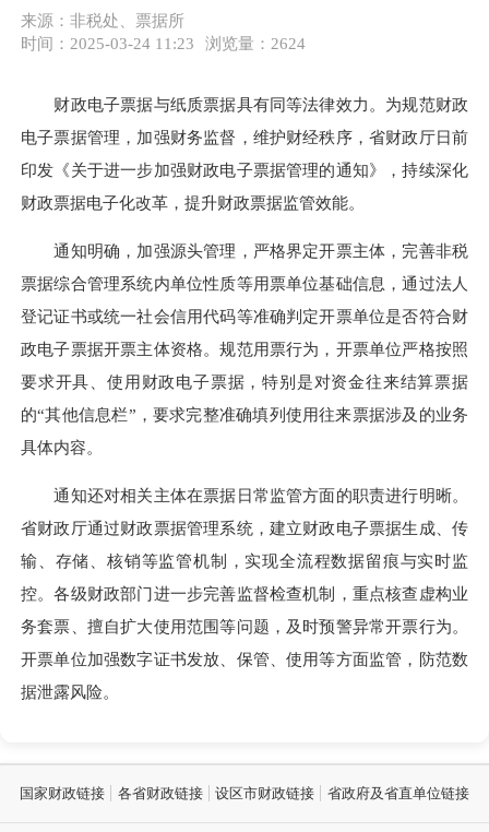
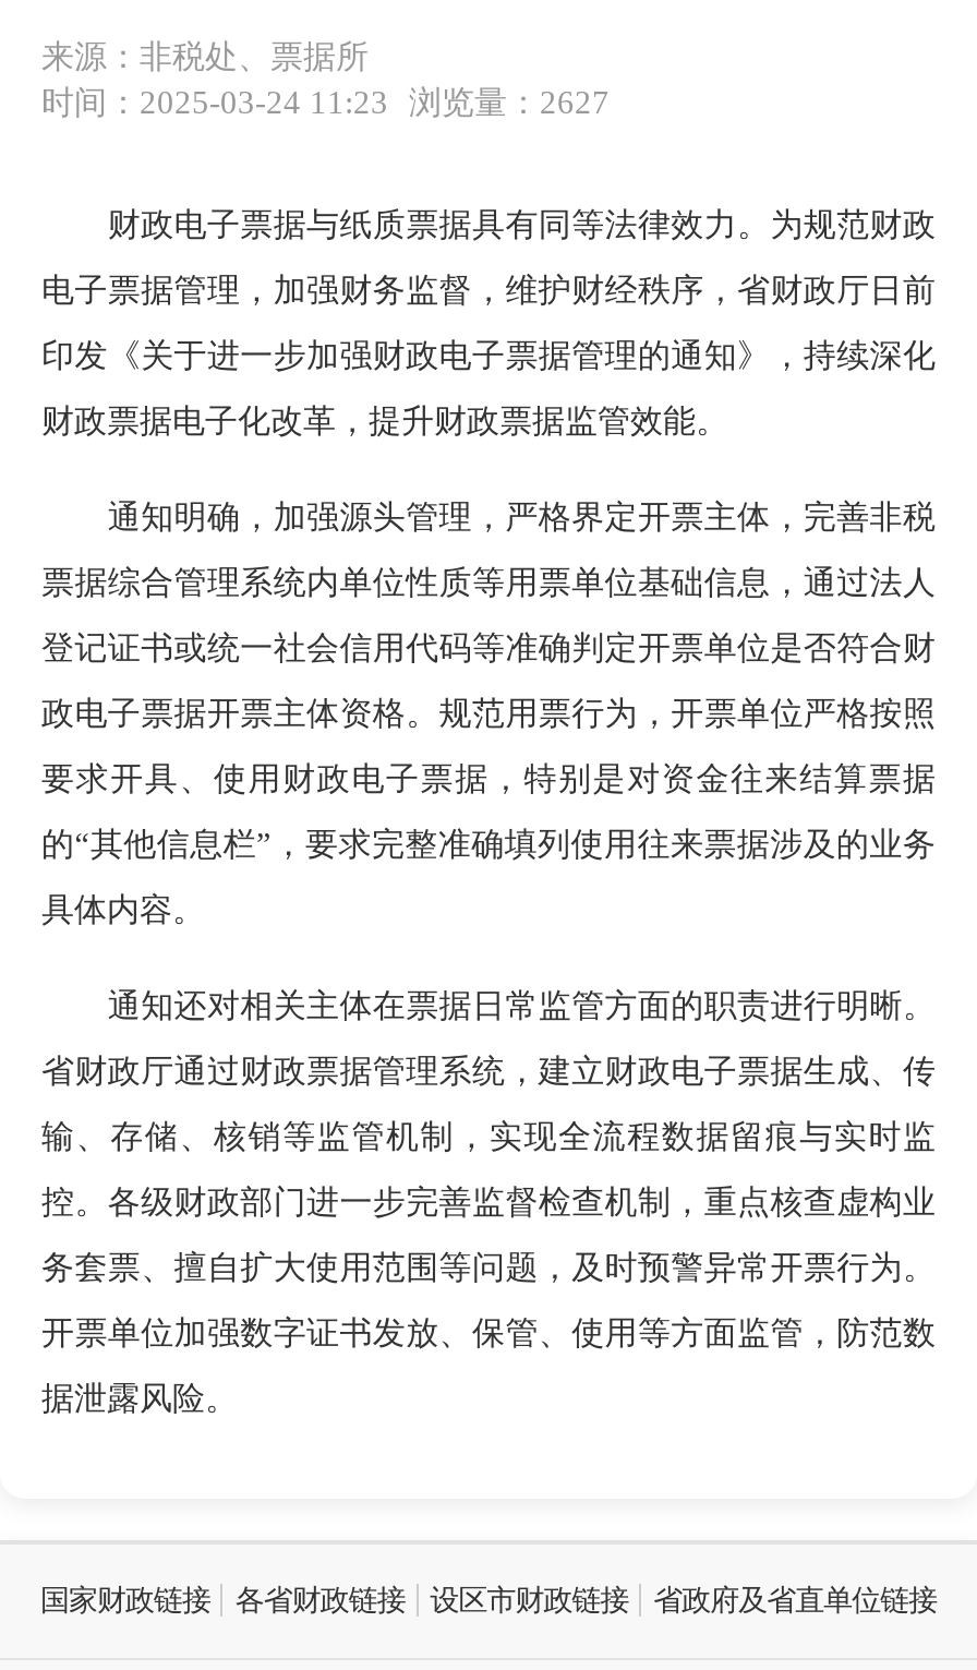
- 时间：2025-03-24 11:23 浏览量：2624
+ 时间：2025-03-24 11:23 浏览量：2627
